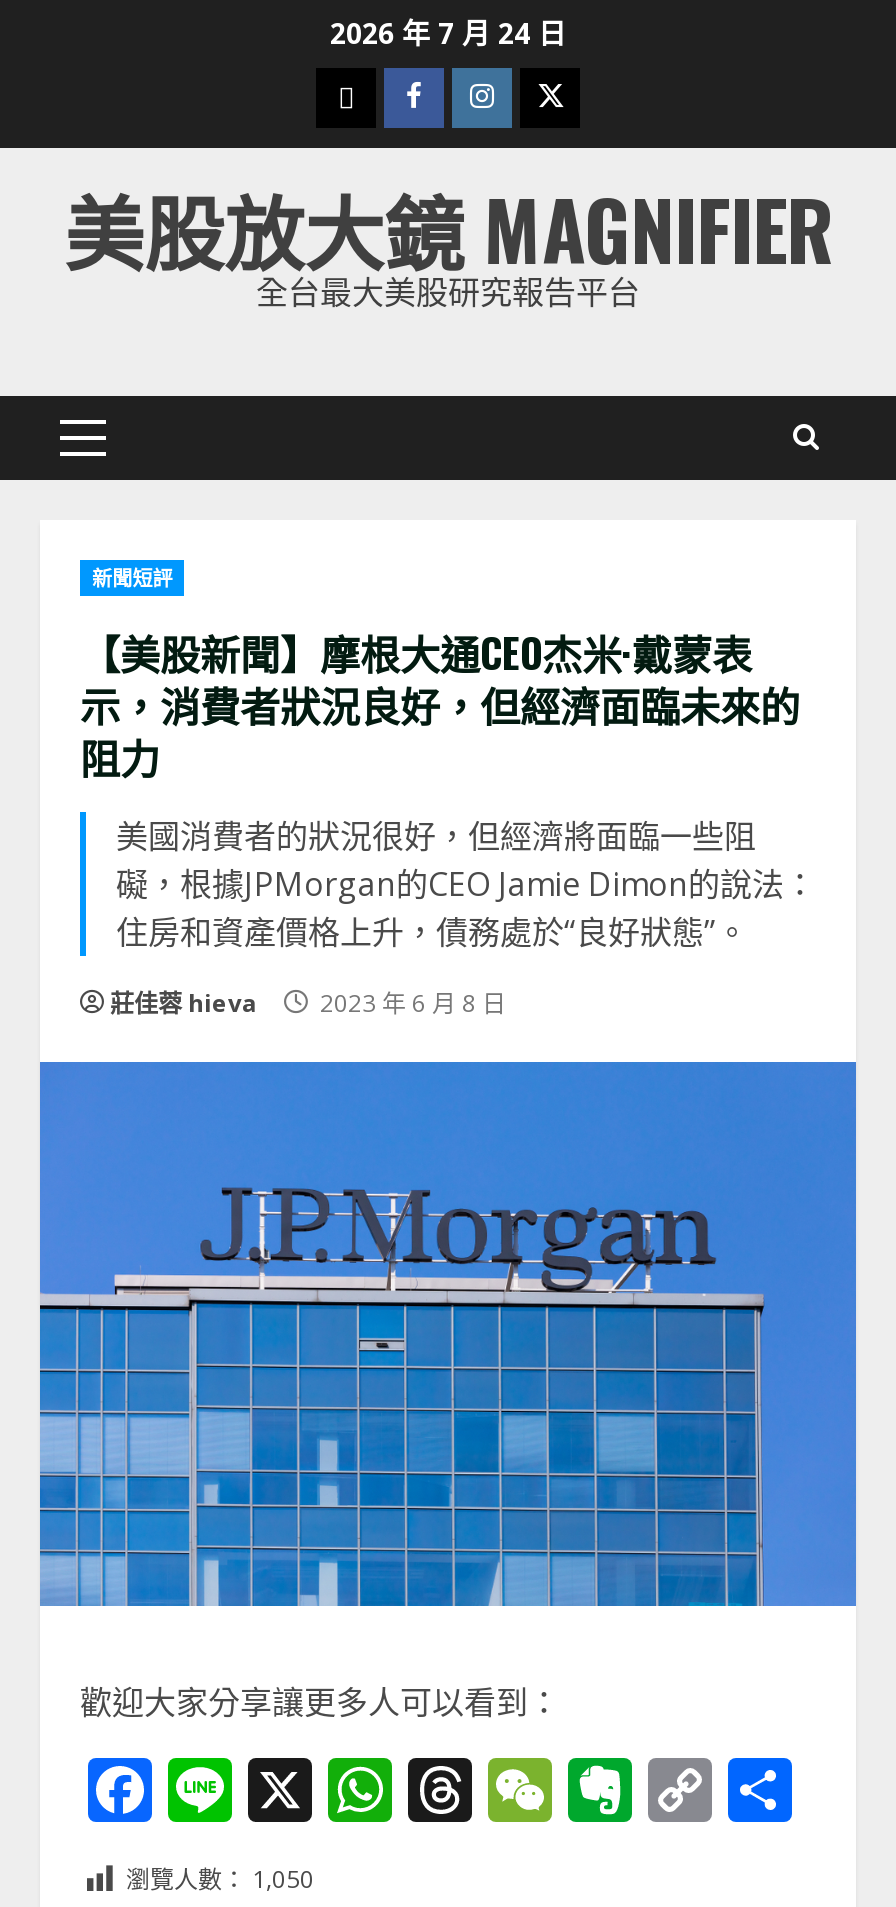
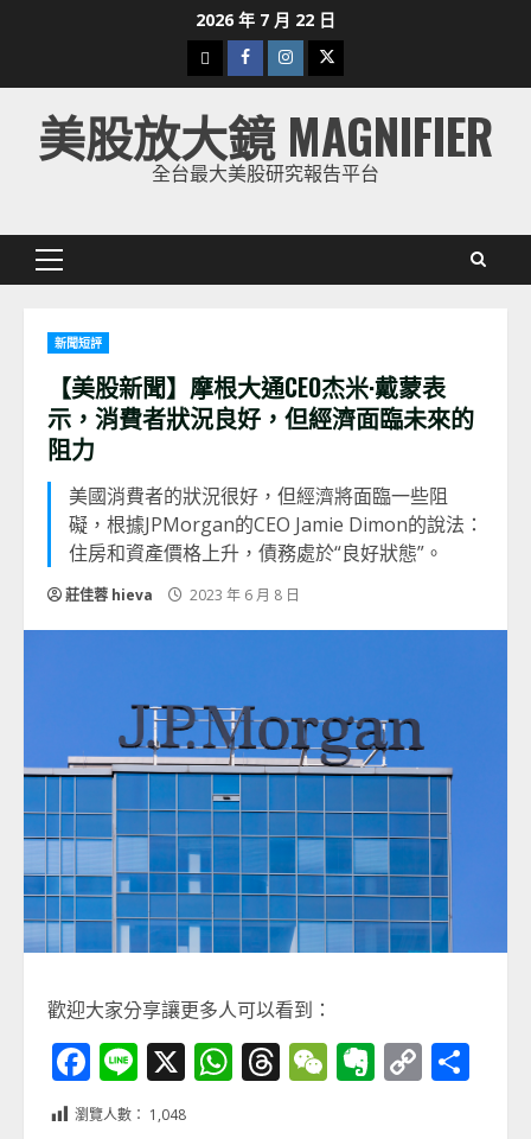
- 2026 年 7 月 24 日
+ 2026 年 7 月 22 日

- 瀏覽人數： 1,050
+ 瀏覽人數： 1,048
